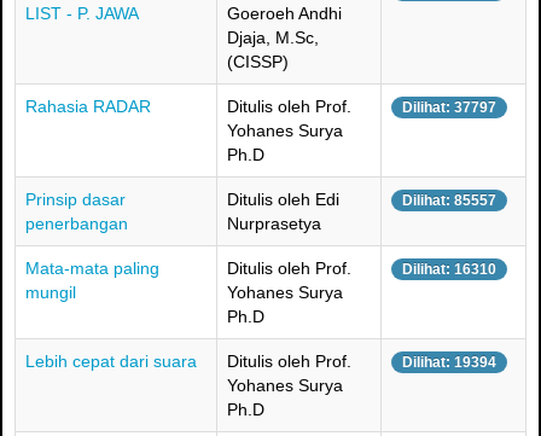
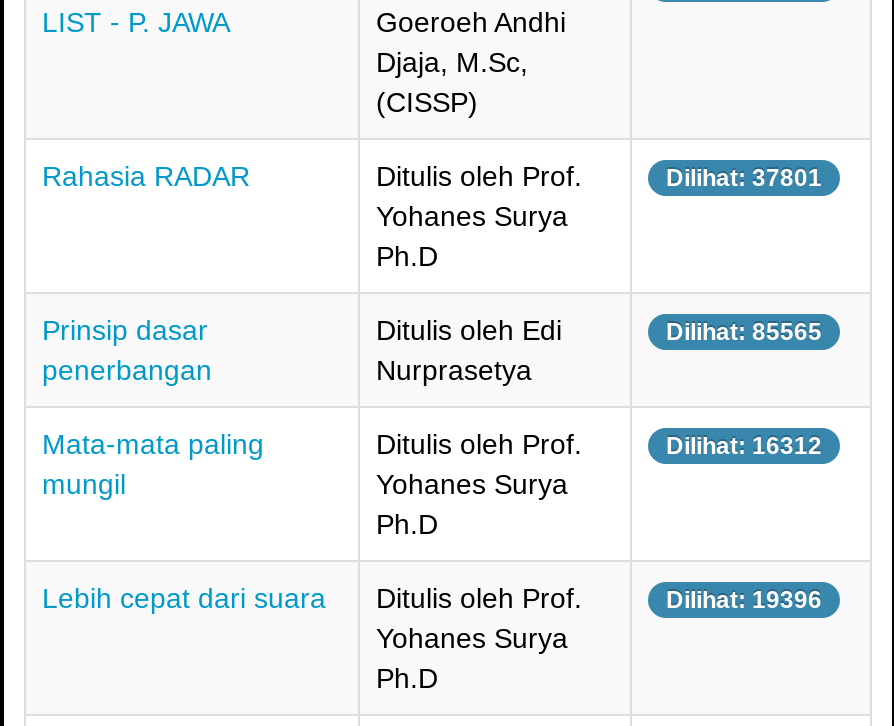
- Dilihat: 37797
+ Dilihat: 37801

- Dilihat: 85557
+ Dilihat: 85565

- Dilihat: 16310
+ Dilihat: 16312

- Dilihat: 19394
+ Dilihat: 19396
